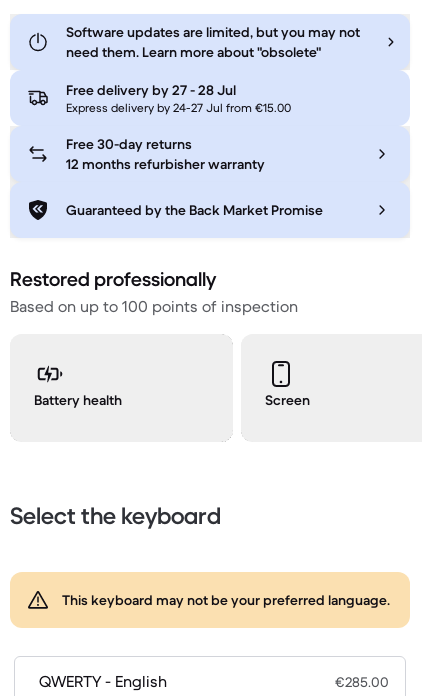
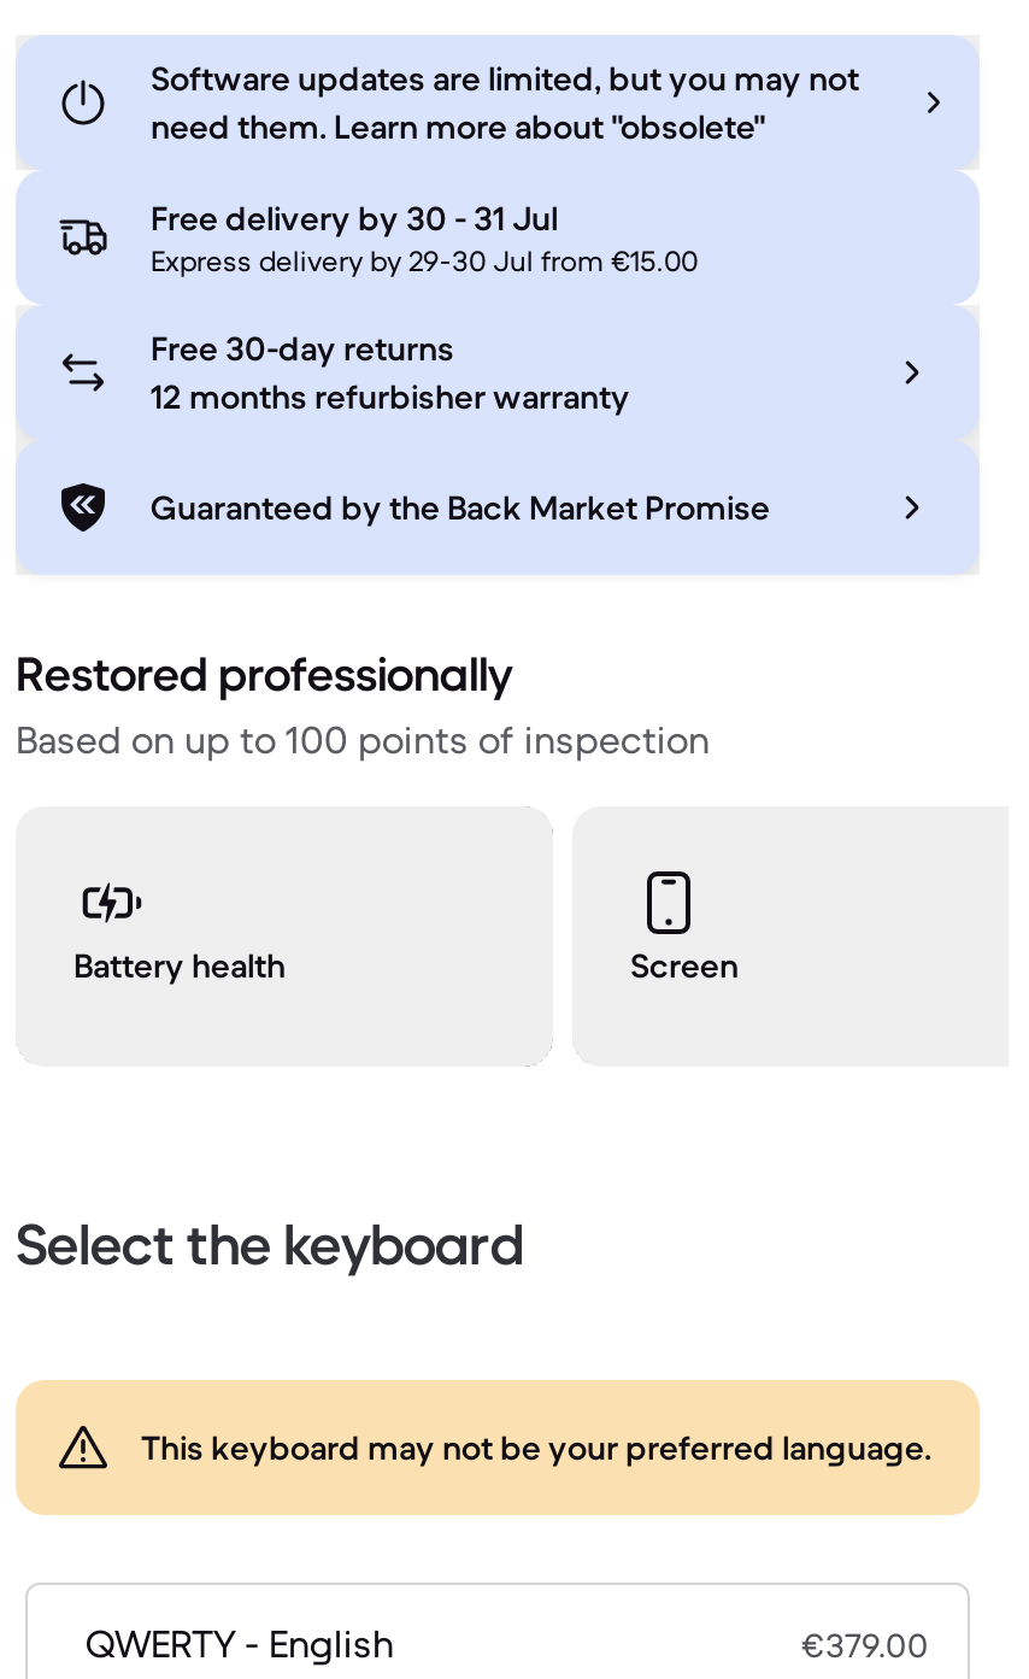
- Free delivery by 27 - 28 Jul
+ Free delivery by 30 - 31 Jul

- Express delivery by 24-27 Jul from €15.00
+ Express delivery by 29-30 Jul from €15.00

- €285.00
+ €379.00
